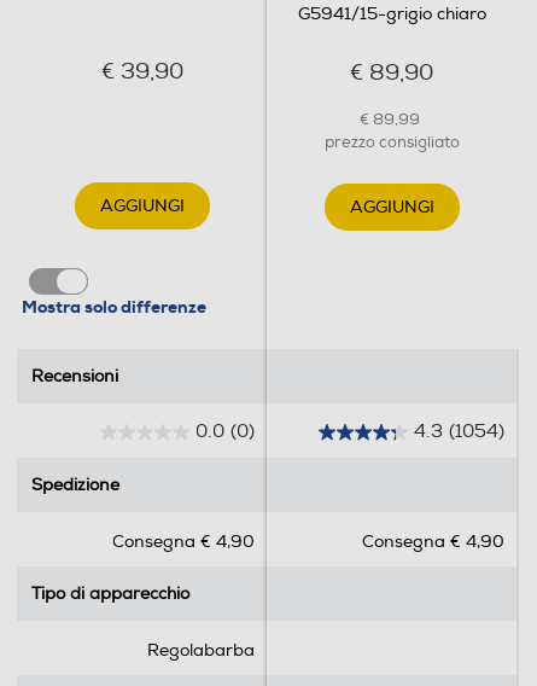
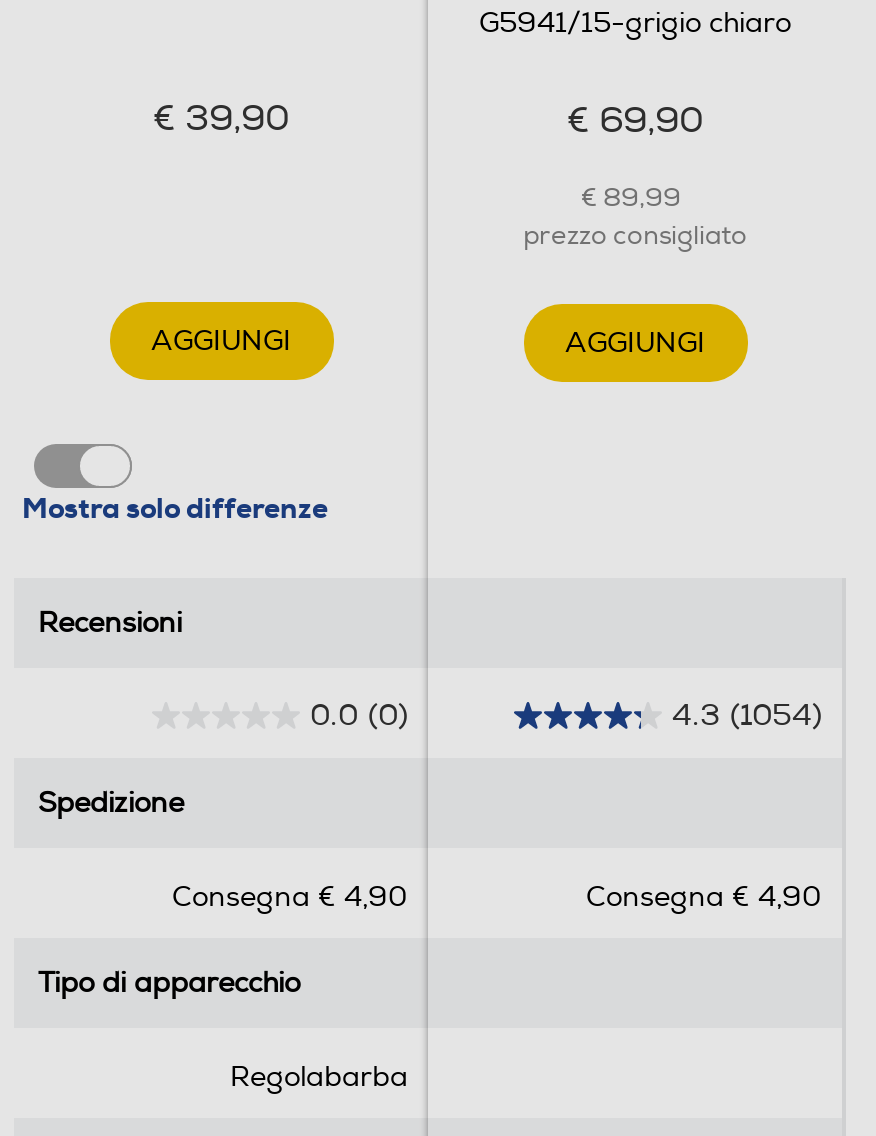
- € 89,90
+ € 69,90
